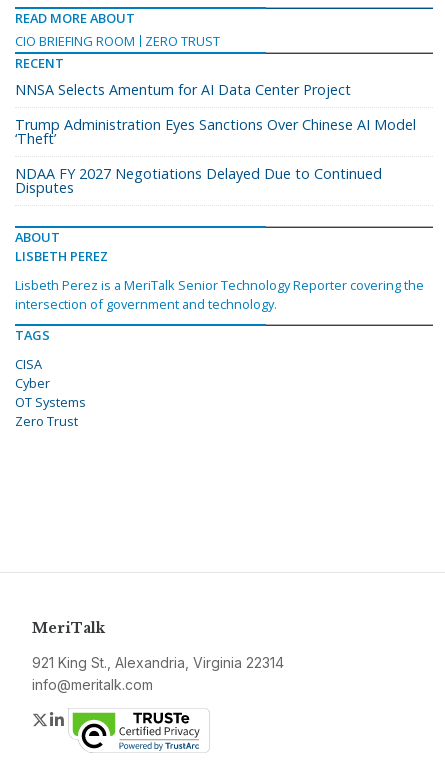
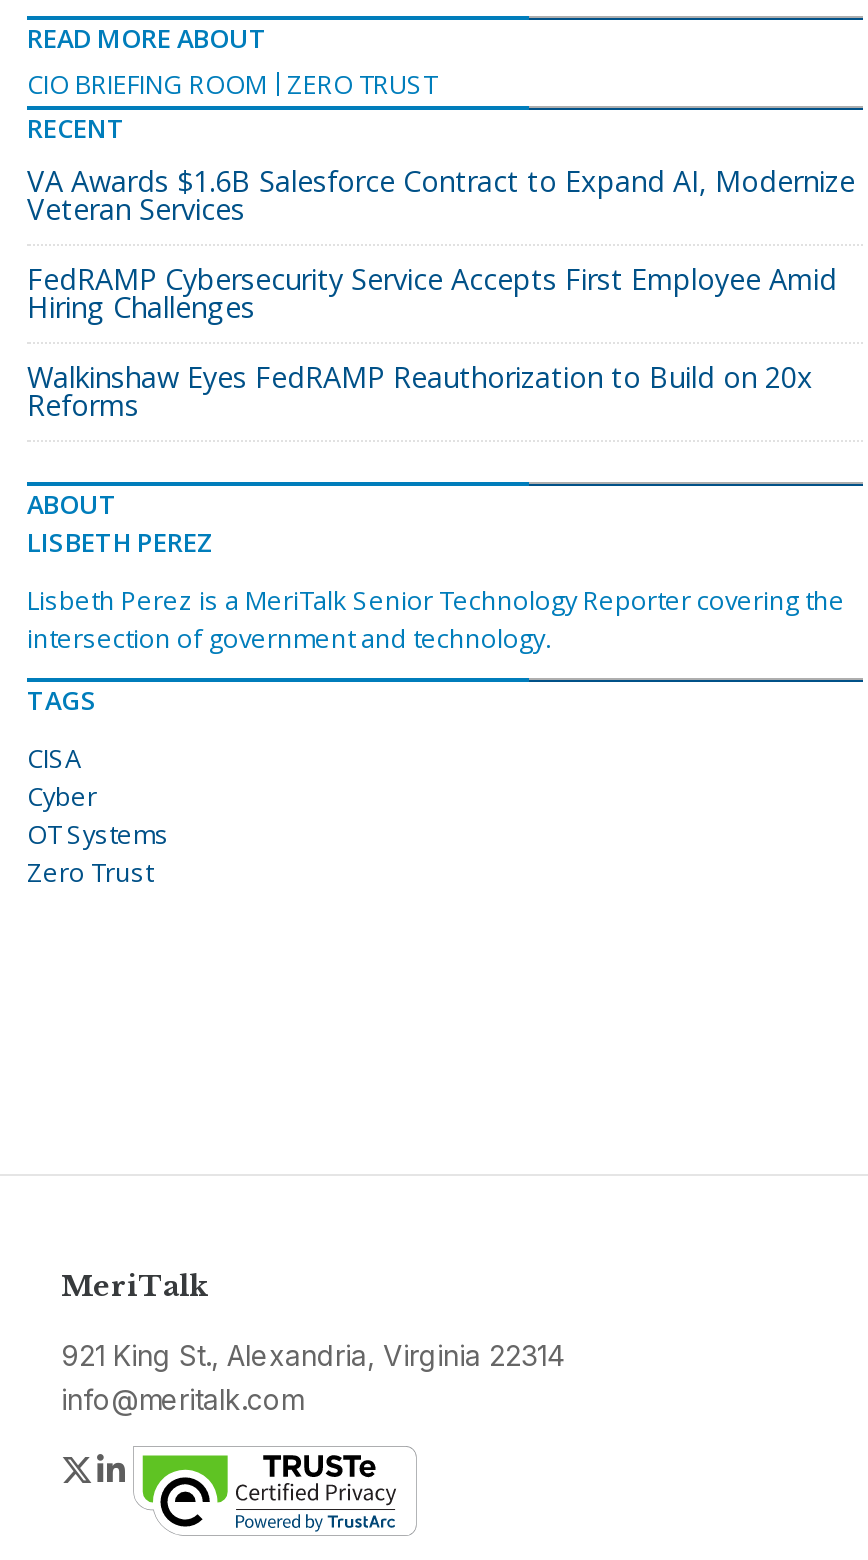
- NNSA Selects Amentum for AI Data Center Project
+ VA Awards $1.6B Salesforce Contract to Expand AI, Modernize
+ Veteran Services

- Trump Administration Eyes Sanctions Over Chinese AI Model
- ‘Theft’
+ FedRAMP Cybersecurity Service Accepts First Employee Amid
+ Hiring Challenges

- NDAA FY 2027 Negotiations Delayed Due to Continued
- Disputes
+ Walkinshaw Eyes FedRAMP Reauthorization to Build on 20x
+ Reforms
